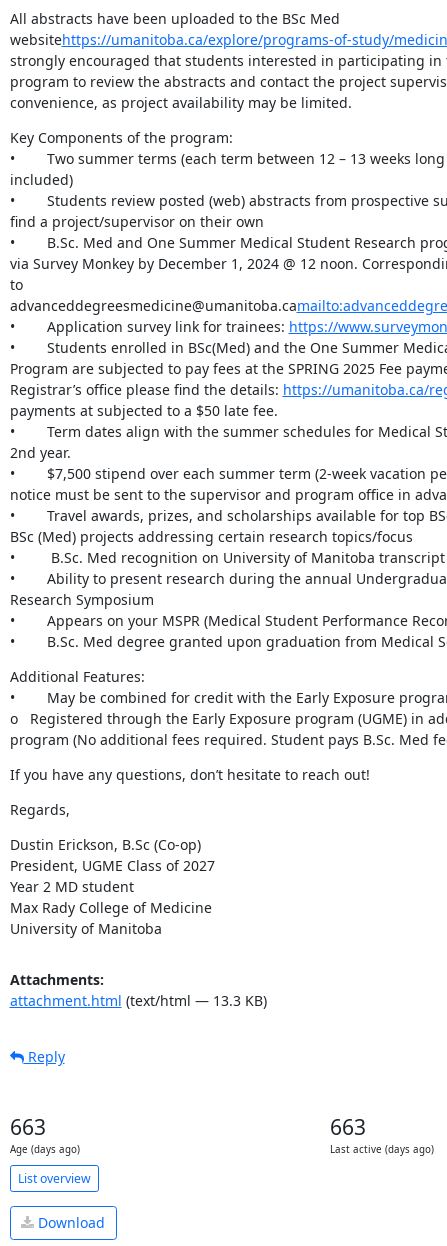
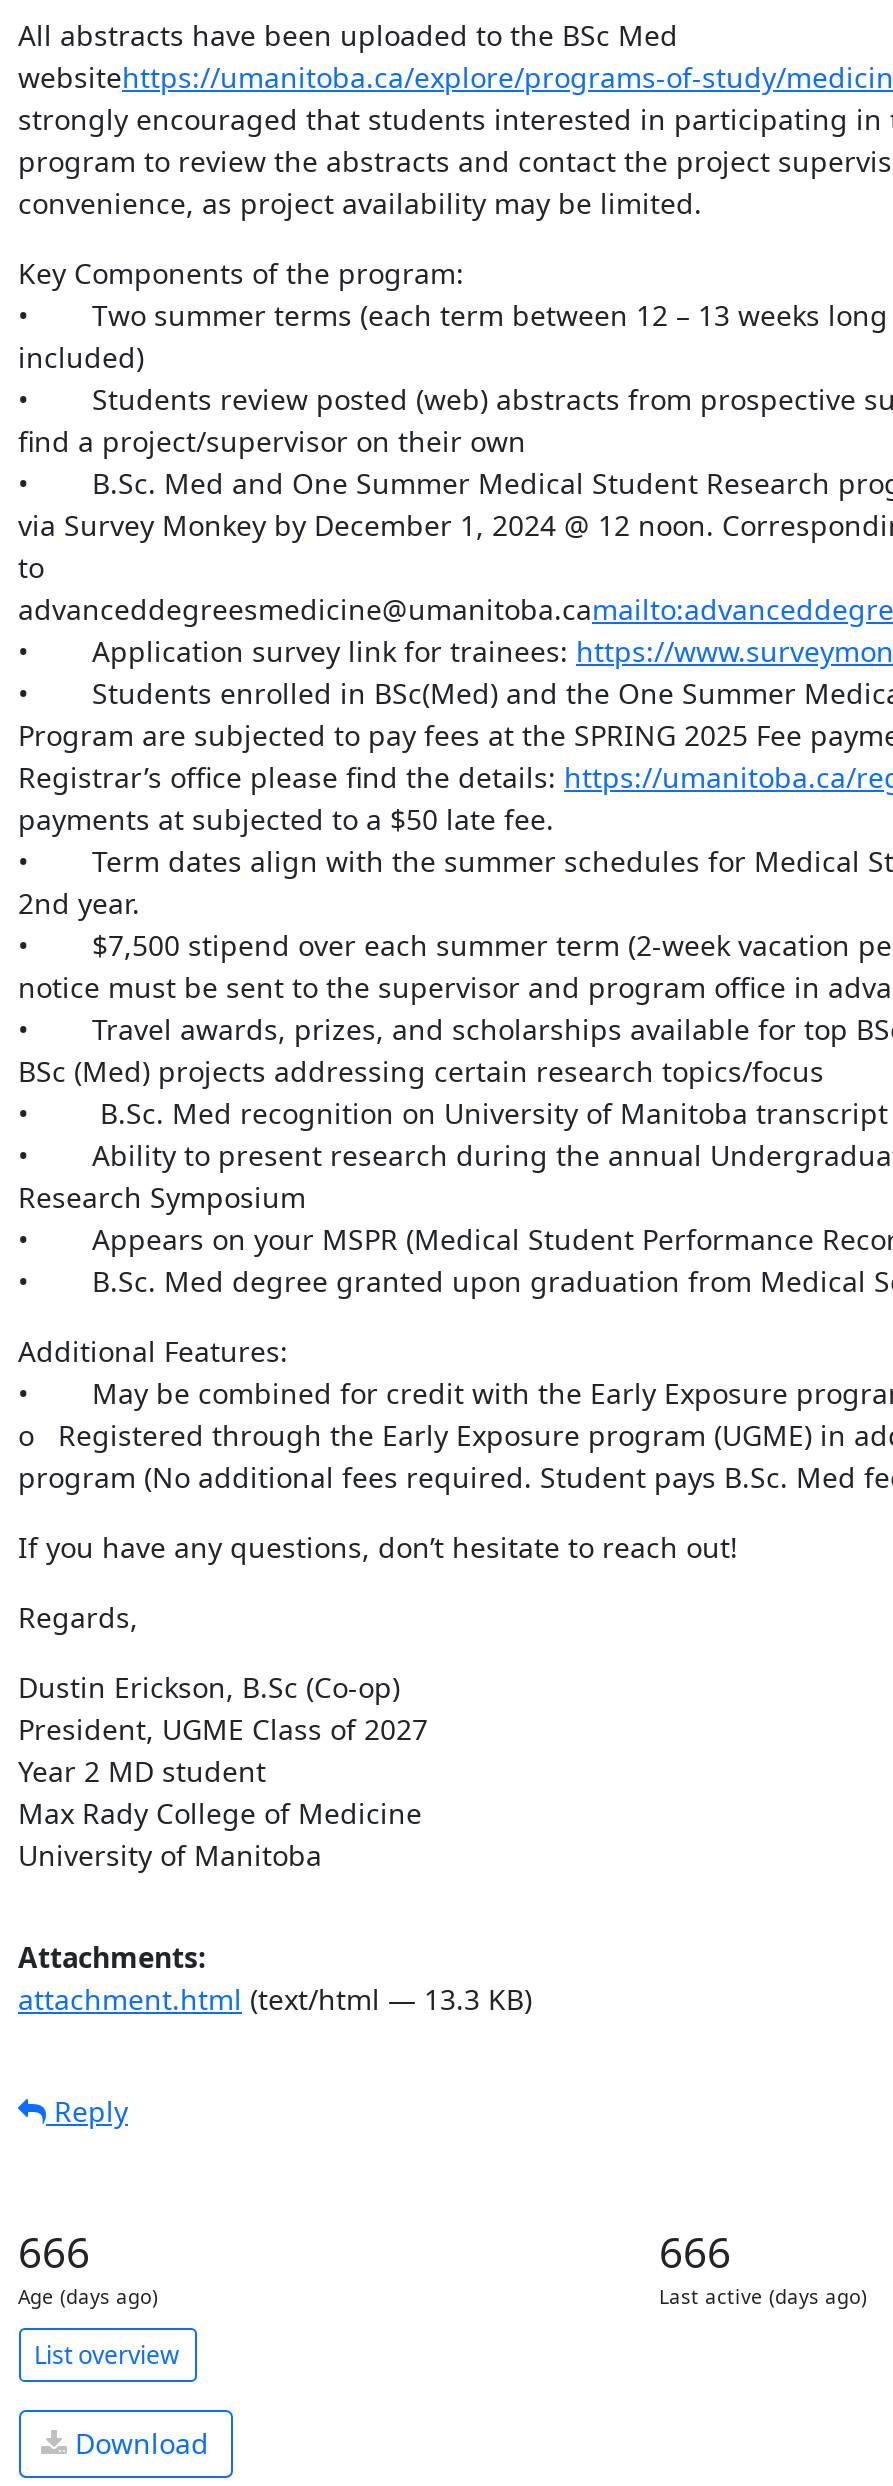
- 663
+ 666

- 663
+ 666
